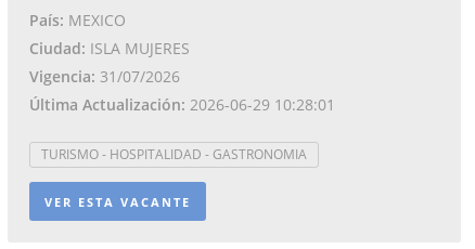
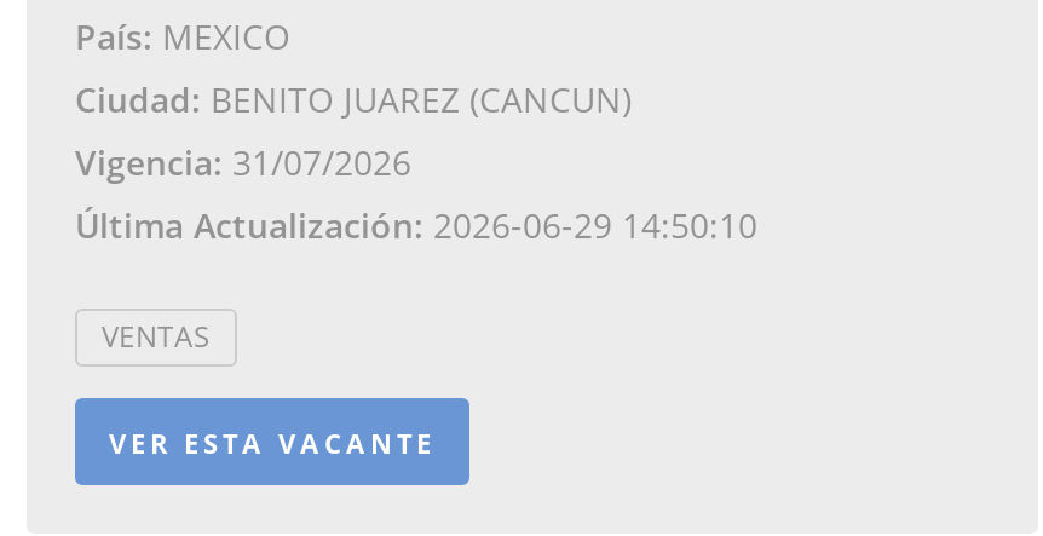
- Ciudad: ISLA MUJERES
+ Ciudad: BENITO JUAREZ (CANCUN)

- Última Actualización: 2026-06-29 10:28:01
+ Última Actualización: 2026-06-29 14:50:10

- TURISMO - HOSPITALIDAD - GASTRONOMIA
+ VENTAS
